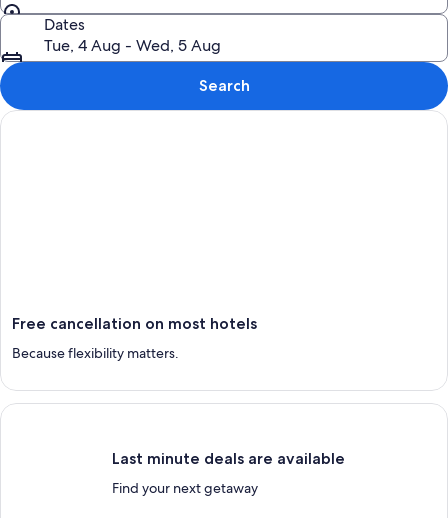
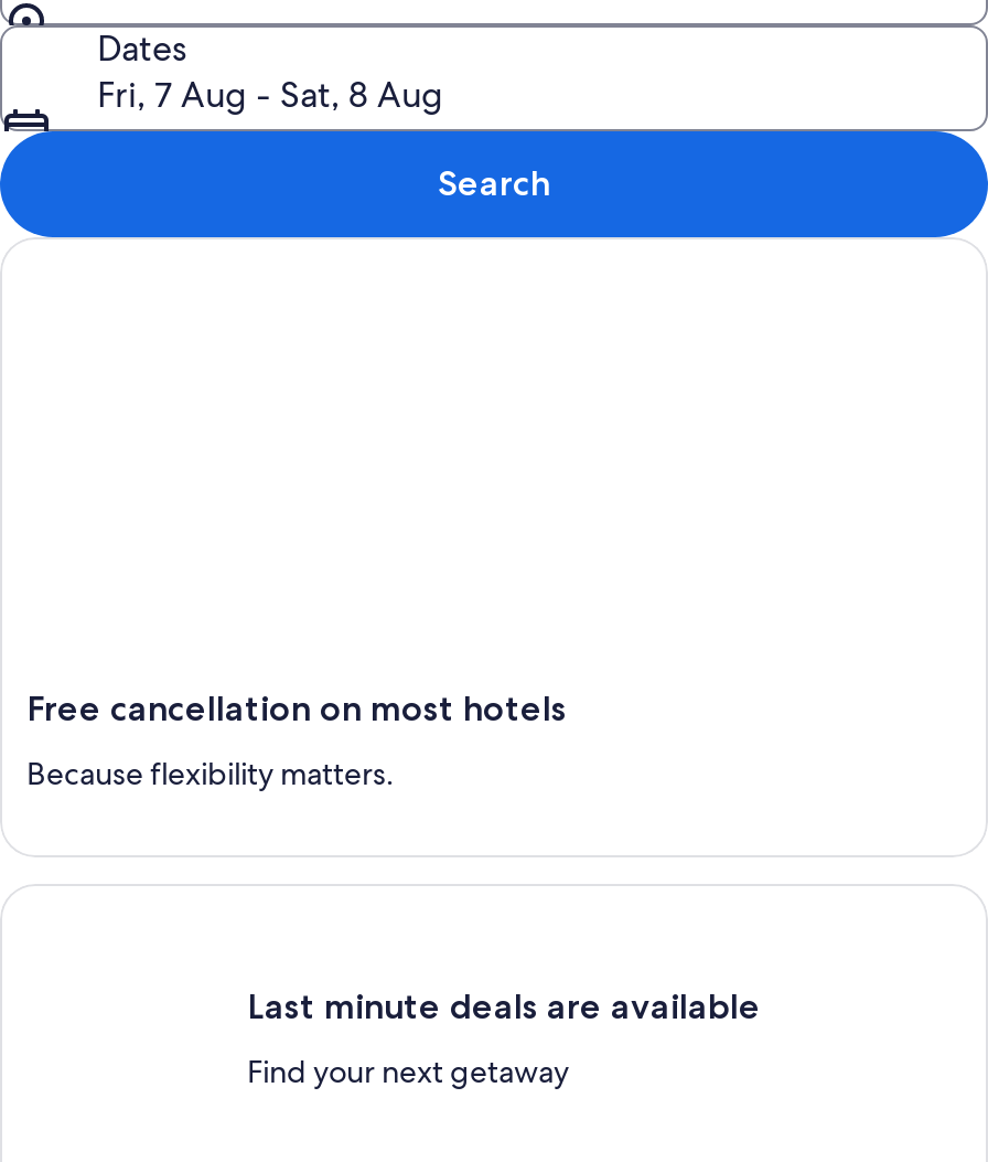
- Tue, 4 Aug - Wed, 5 Aug
+ Fri, 7 Aug - Sat, 8 Aug
